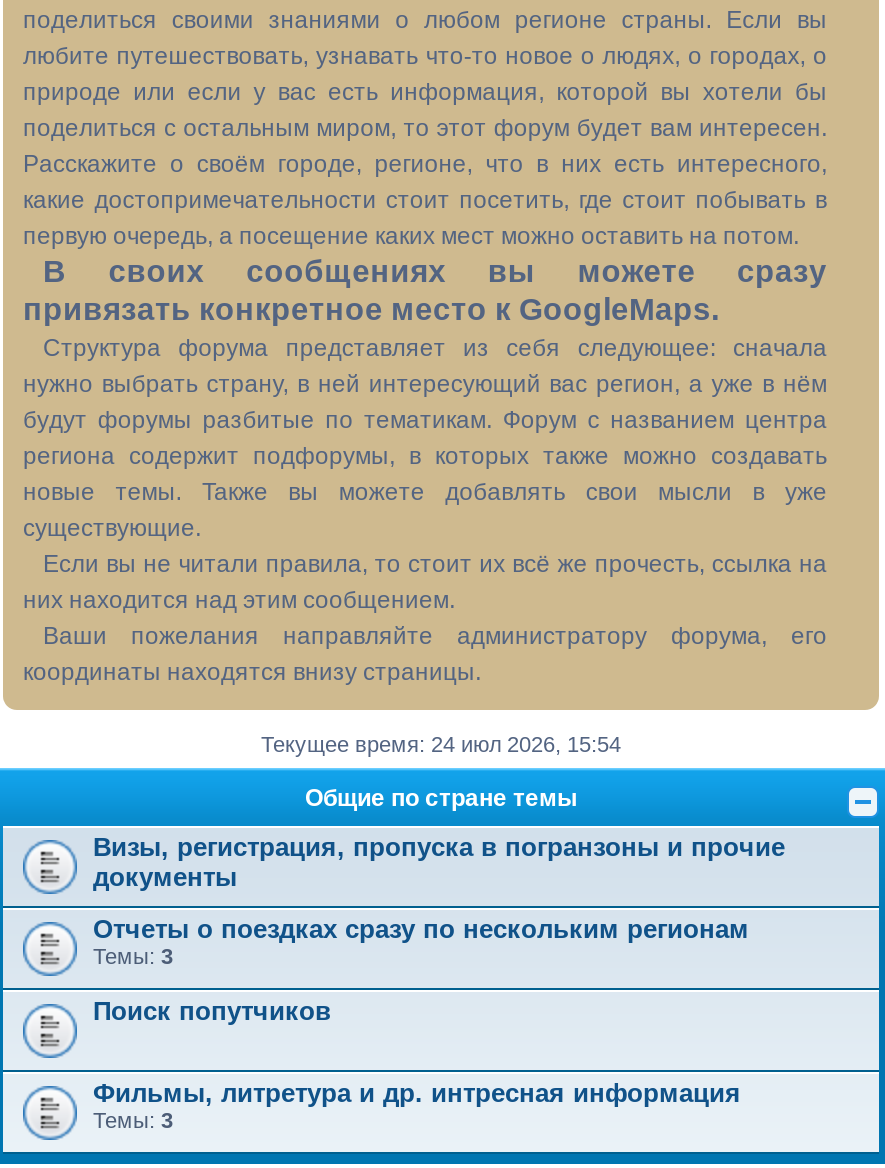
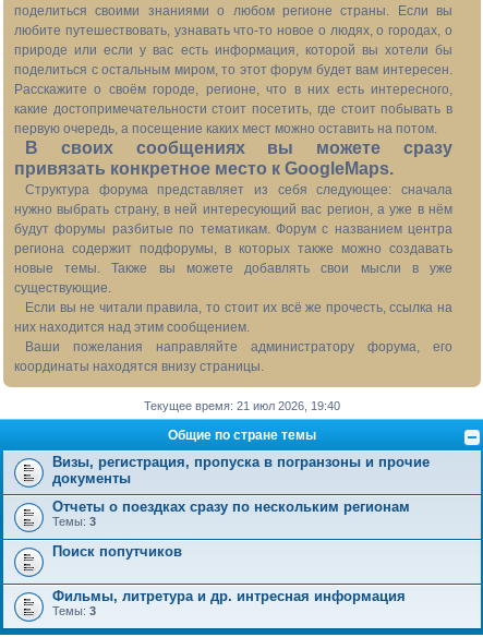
- Текущее время: 24 июл 2026, 15:54
+ Текущее время: 21 июл 2026, 19:40
